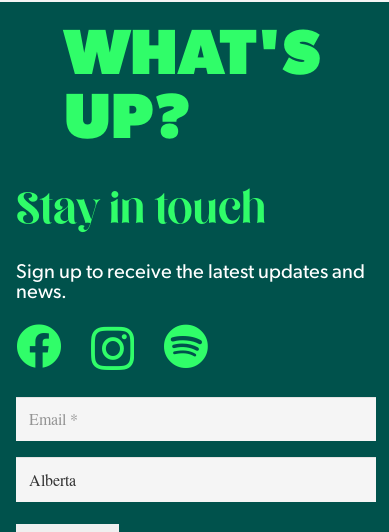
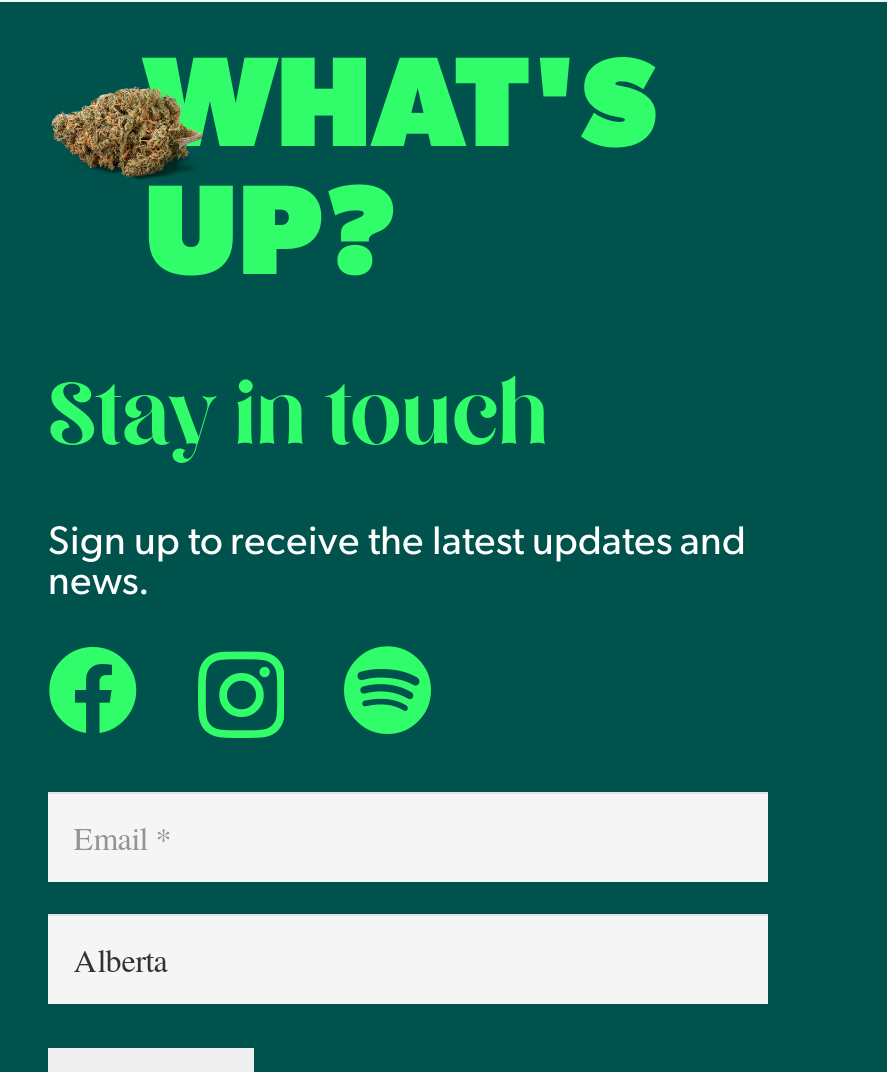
+ [image]
